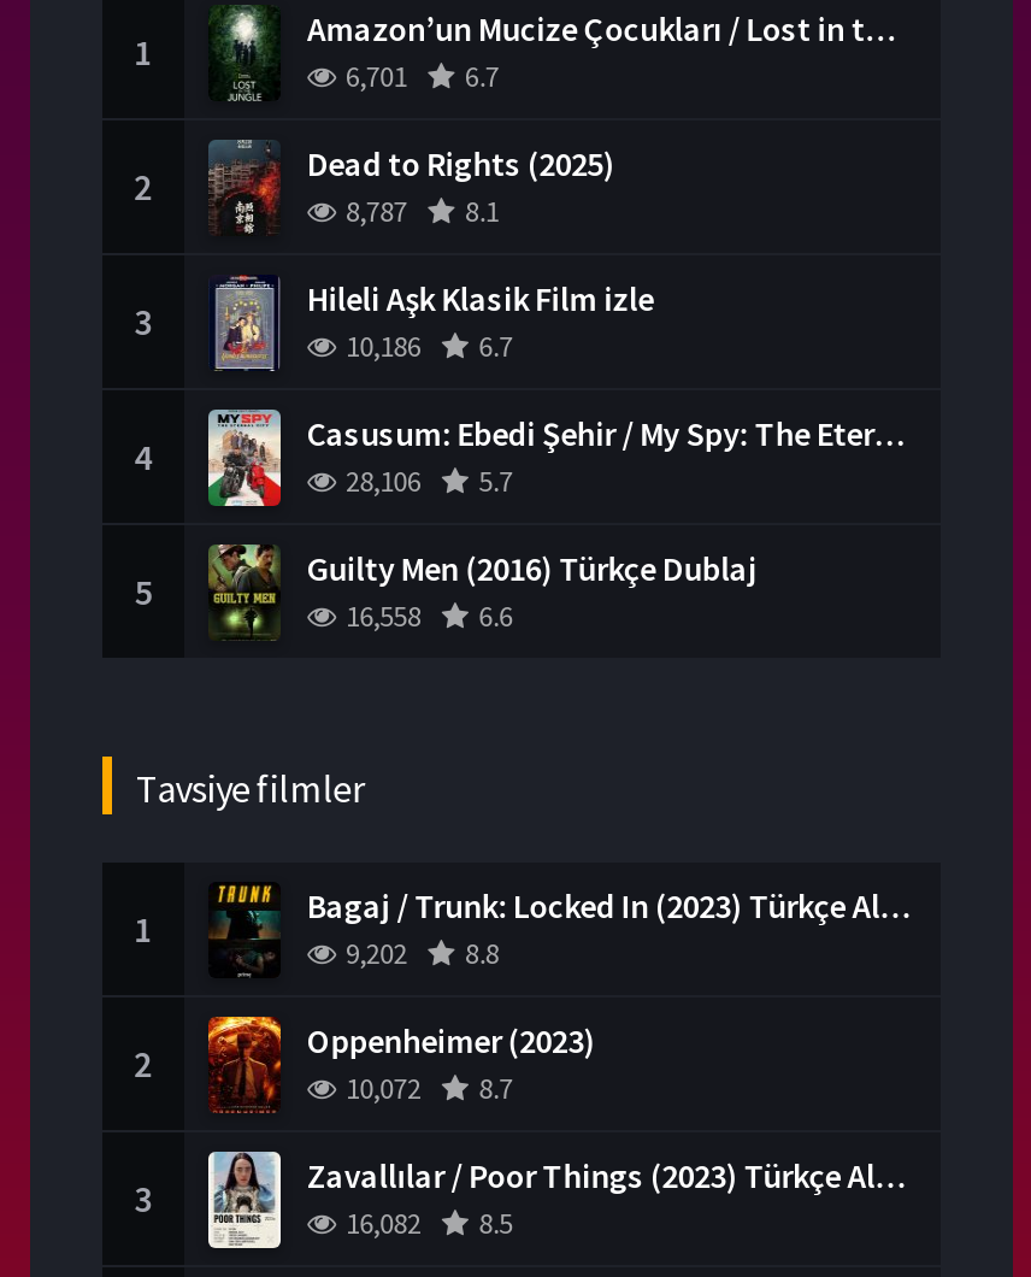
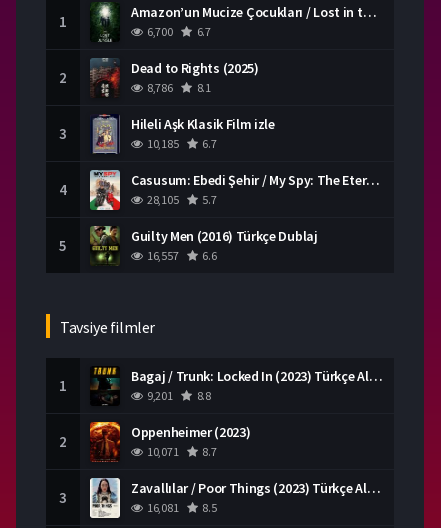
- 6,701 6.7
+ 6,700 6.7

- 8,787 8.1
+ 8,786 8.1

- 10,186 6.7
+ 10,185 6.7

- 28,106 5.7
+ 28,105 5.7

- 16,558 6.6
+ 16,557 6.6

- 9,202 8.8
+ 9,201 8.8

- 10,072 8.7
+ 10,071 8.7

- 16,082 8.5
+ 16,081 8.5
